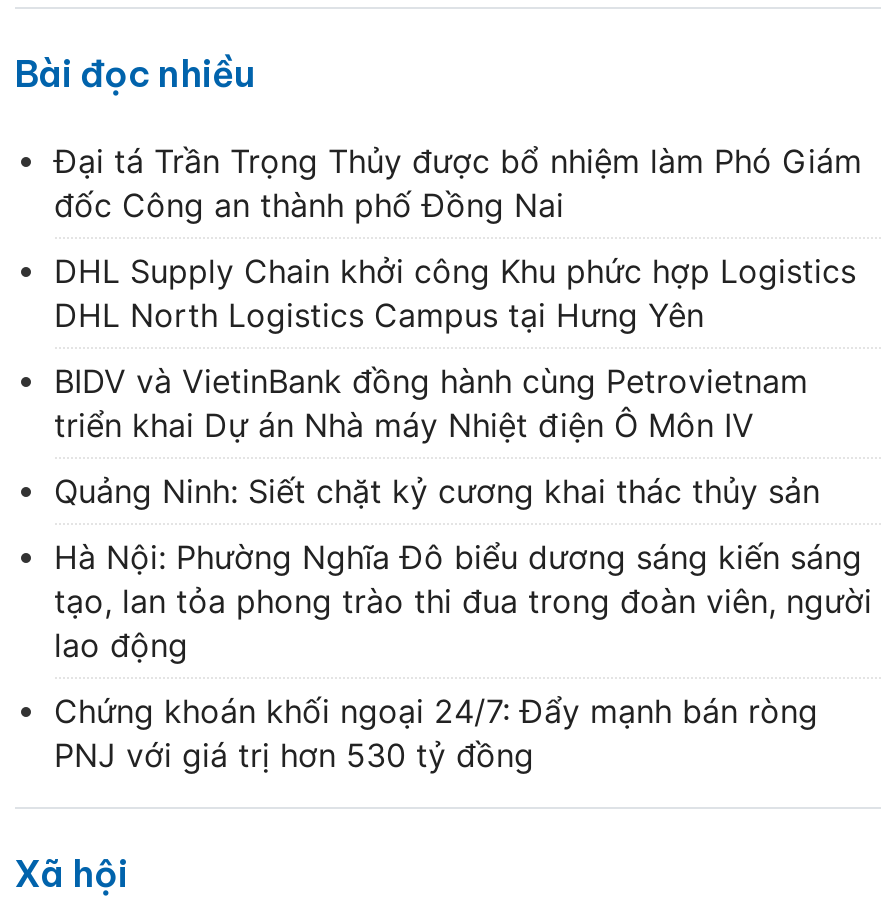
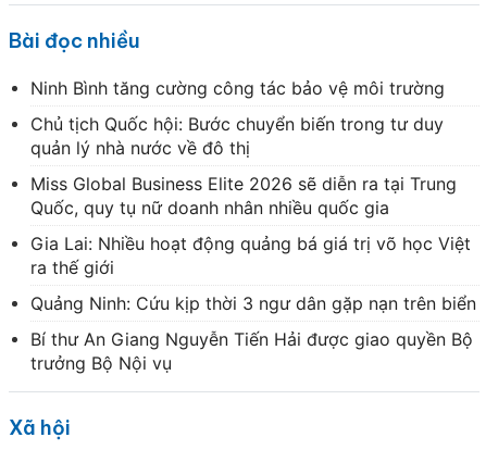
- Đại tá Trần Trọng Thủy được bổ nhiệm làm Phó Giám
- đốc Công an thành phố Đồng Nai
+ Ninh Bình tăng cường công tác bảo vệ môi trường

- DHL Supply Chain khởi công Khu phức hợp Logistics
- DHL North Logistics Campus tại Hưng Yên
+ Chủ tịch Quốc hội: Bước chuyển biến trong tư duy
+ quản lý nhà nước về đô thị

- BIDV và VietinBank đồng hành cùng Petrovietnam
- triển khai Dự án Nhà máy Nhiệt điện Ô Môn IV
+ Miss Global Business Elite 2026 sẽ diễn ra tại Trung
+ Quốc, quy tụ nữ doanh nhân nhiều quốc gia

- Quảng Ninh: Siết chặt kỷ cương khai thác thủy sản
+ Gia Lai: Nhiều hoạt động quảng bá giá trị võ học Việt
+ ra thế giới

- Hà Nội: Phường Nghĩa Đô biểu dương sáng kiến sáng
- tạo, lan tỏa phong trào thi đua trong đoàn viên, người
- lao động
+ Quảng Ninh: Cứu kịp thời 3 ngư dân gặp nạn trên biển

- Chứng khoán khối ngoại 24/7: Đẩy mạnh bán ròng
- PNJ với giá trị hơn 530 tỷ đồng
+ Bí thư An Giang Nguyễn Tiến Hải được giao quyền Bộ
+ trưởng Bộ Nội vụ
